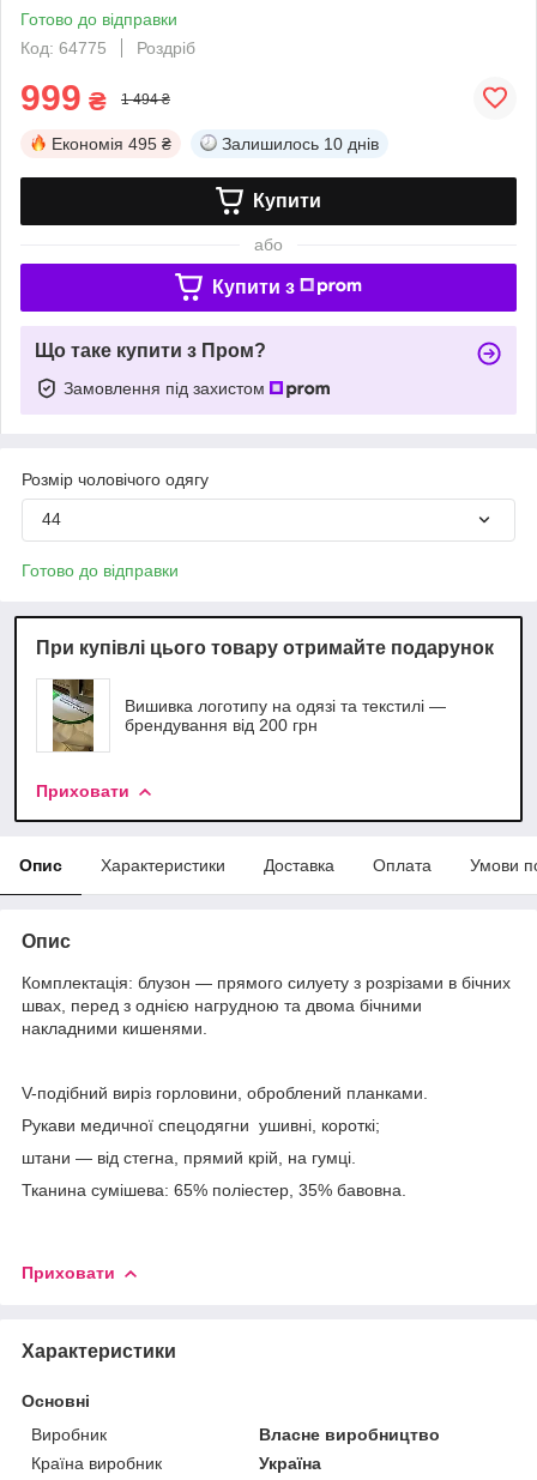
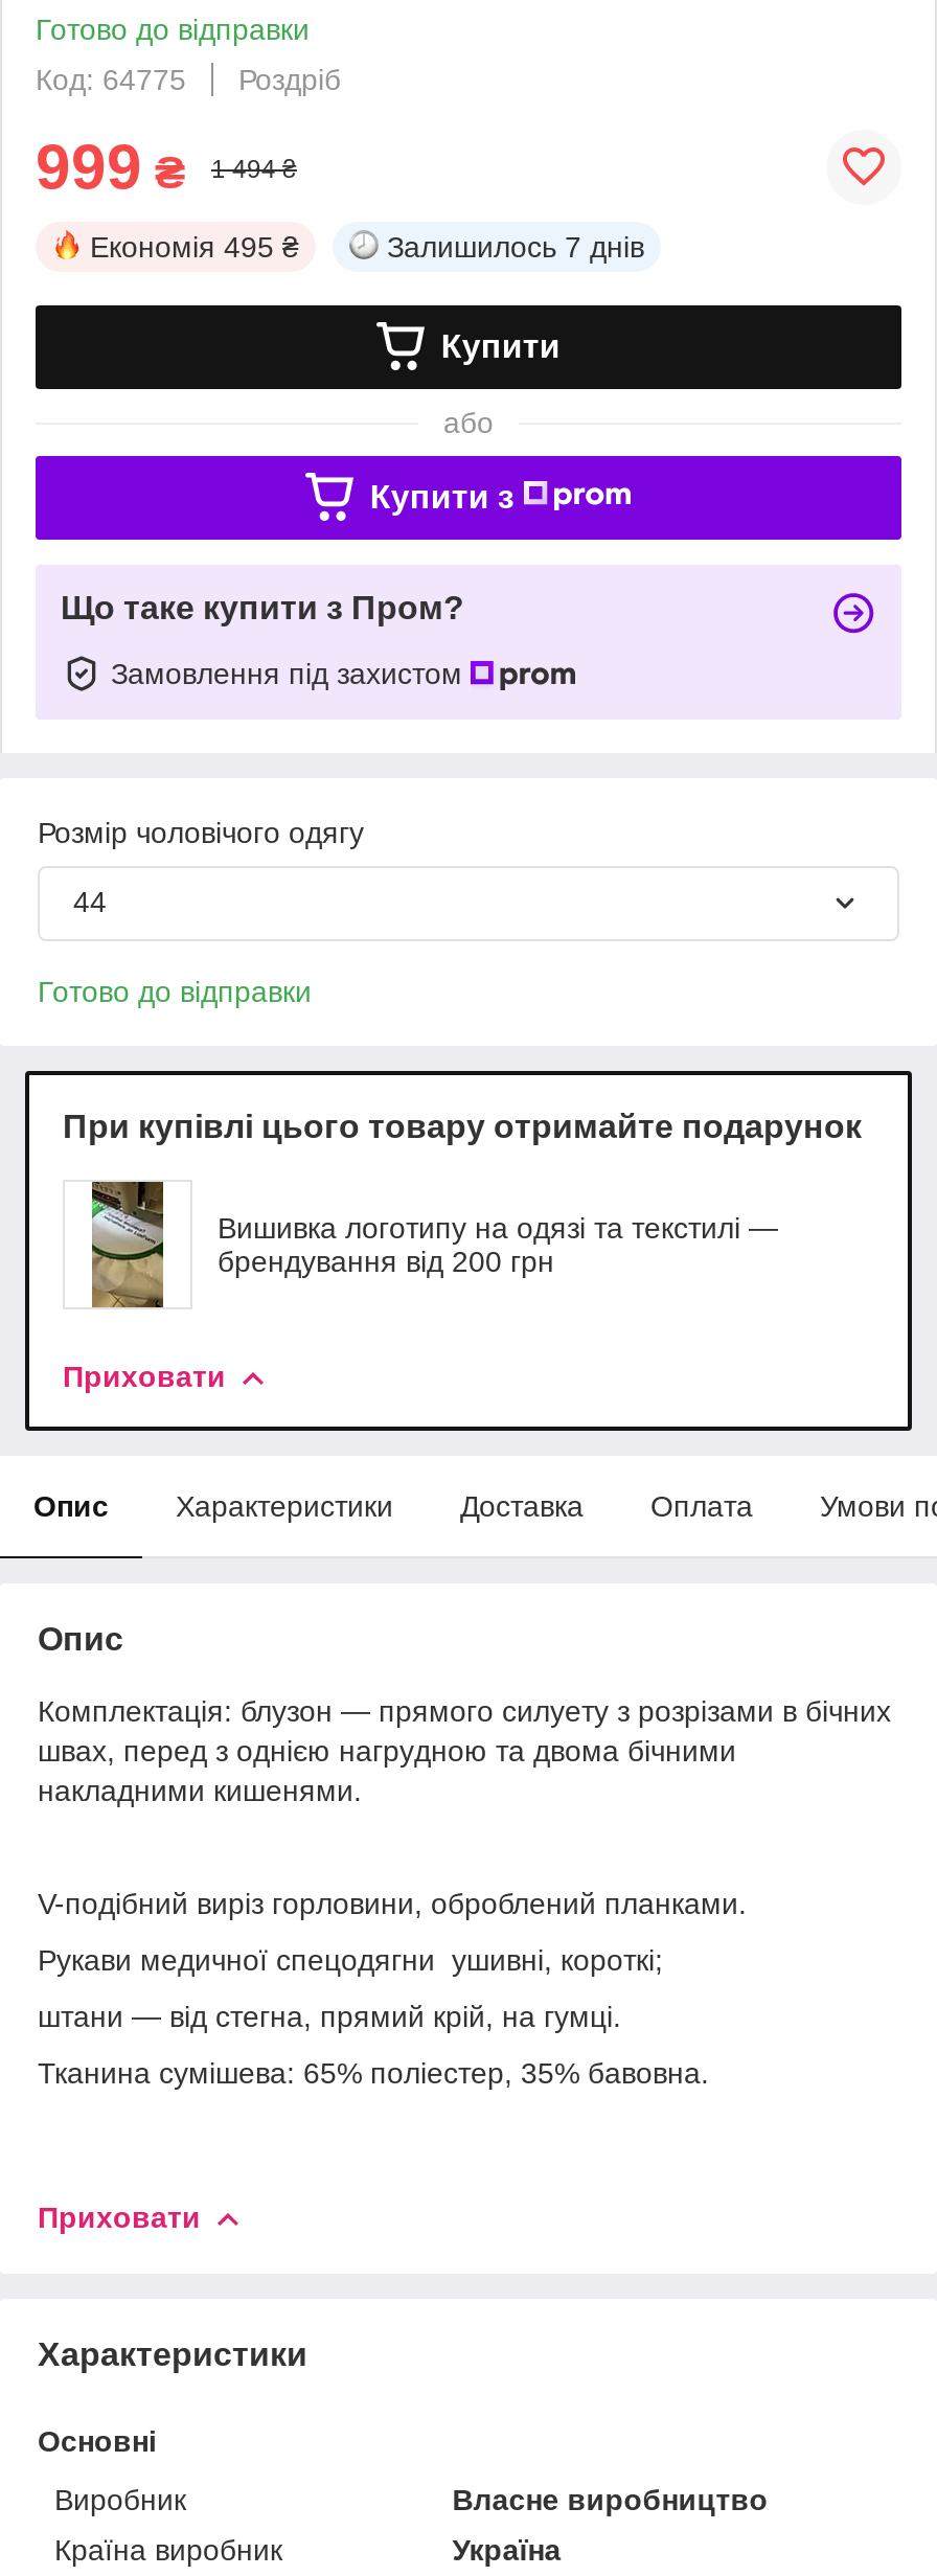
- Залишилось 10 днів
+ Залишилось 7 днів
